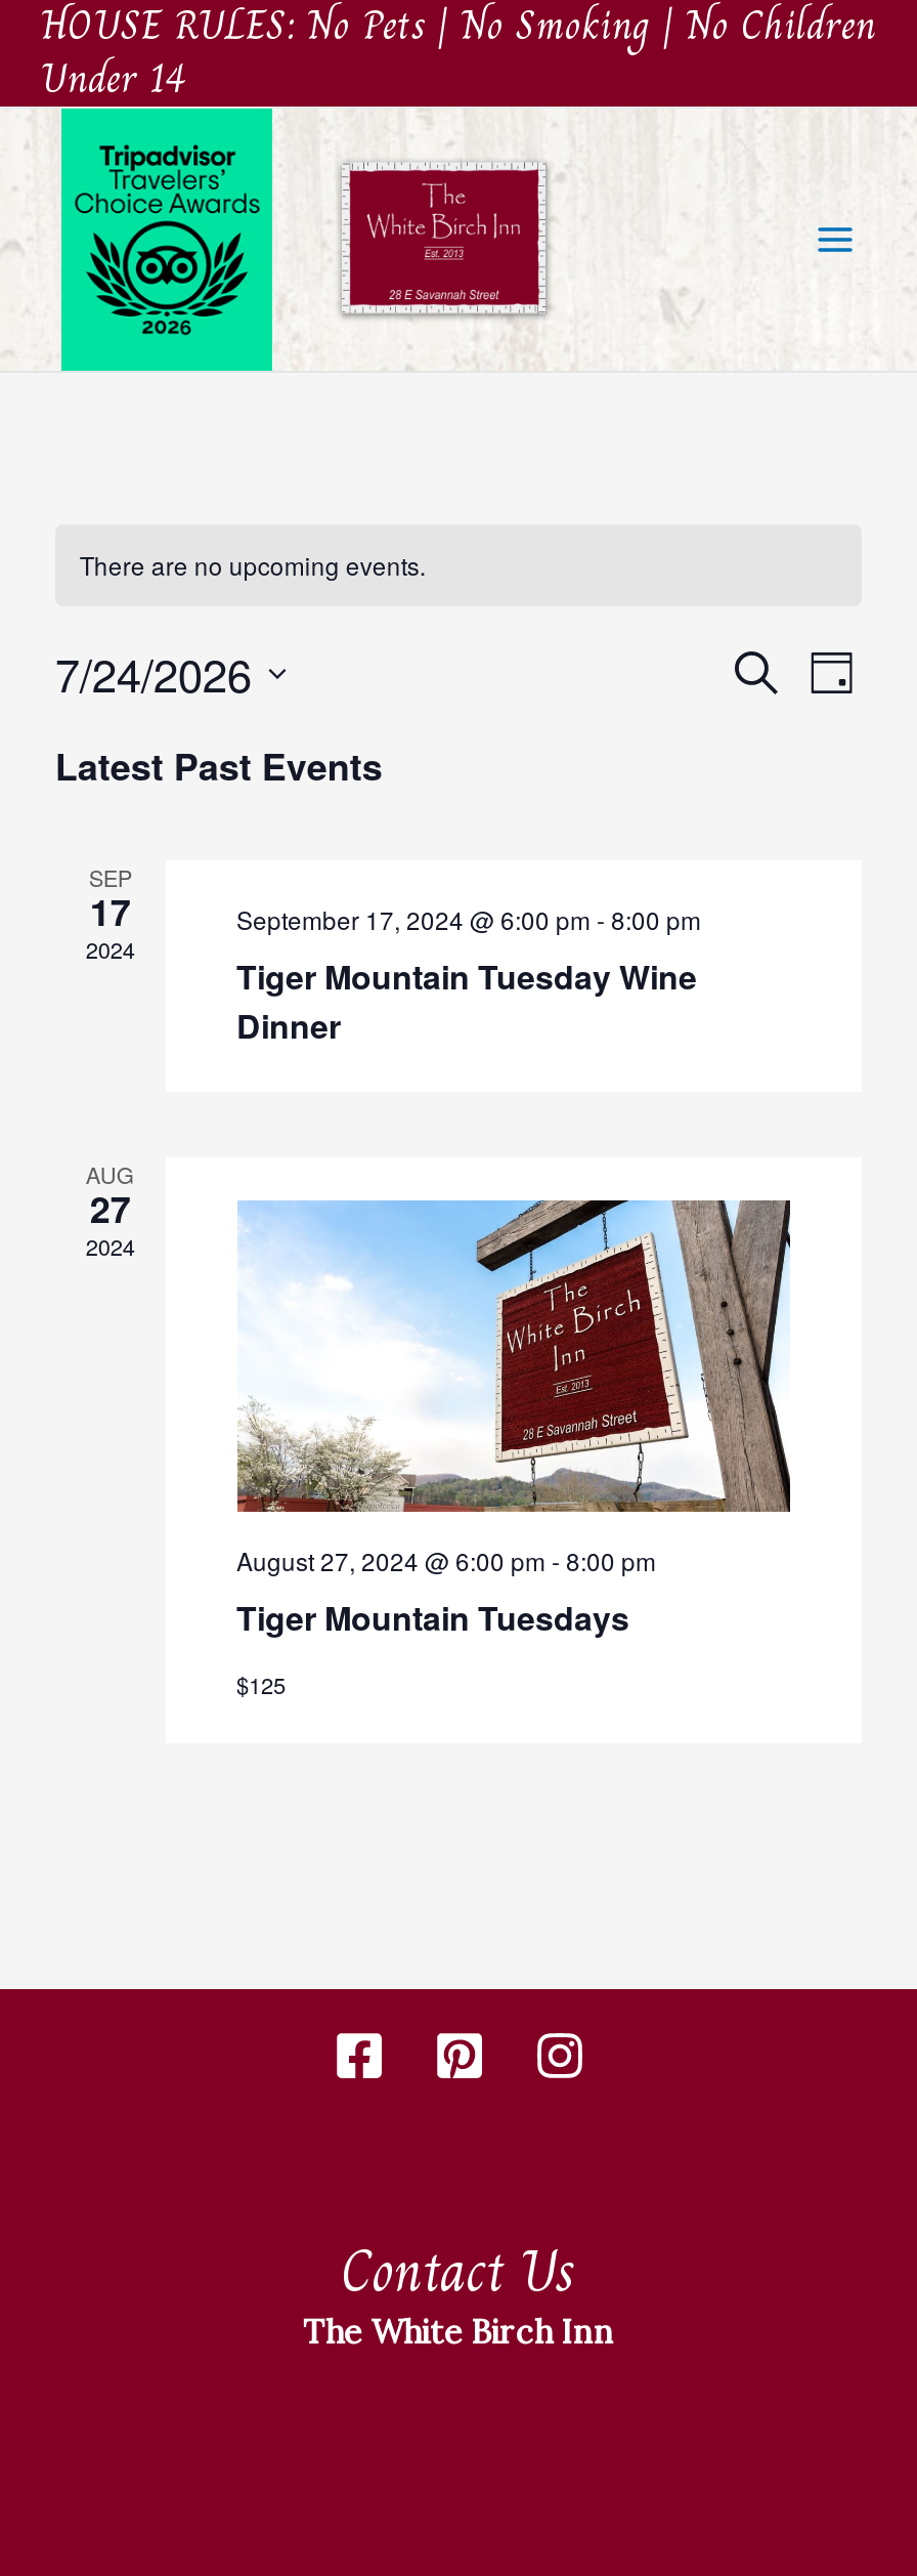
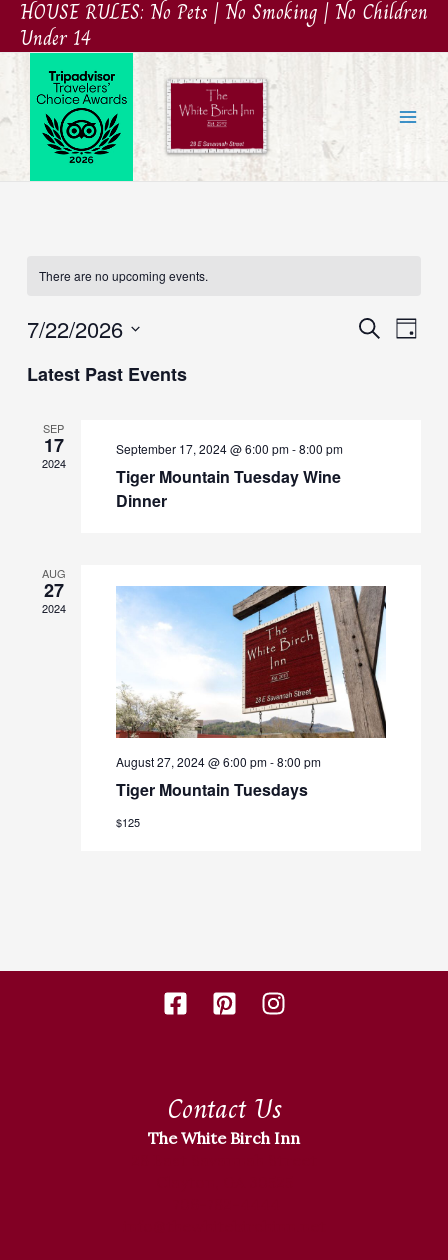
- 7/24/2026
+ 7/22/2026
